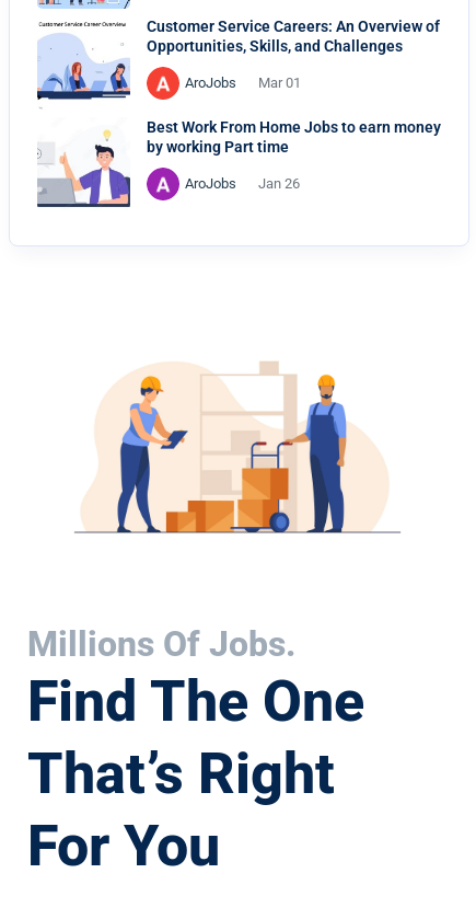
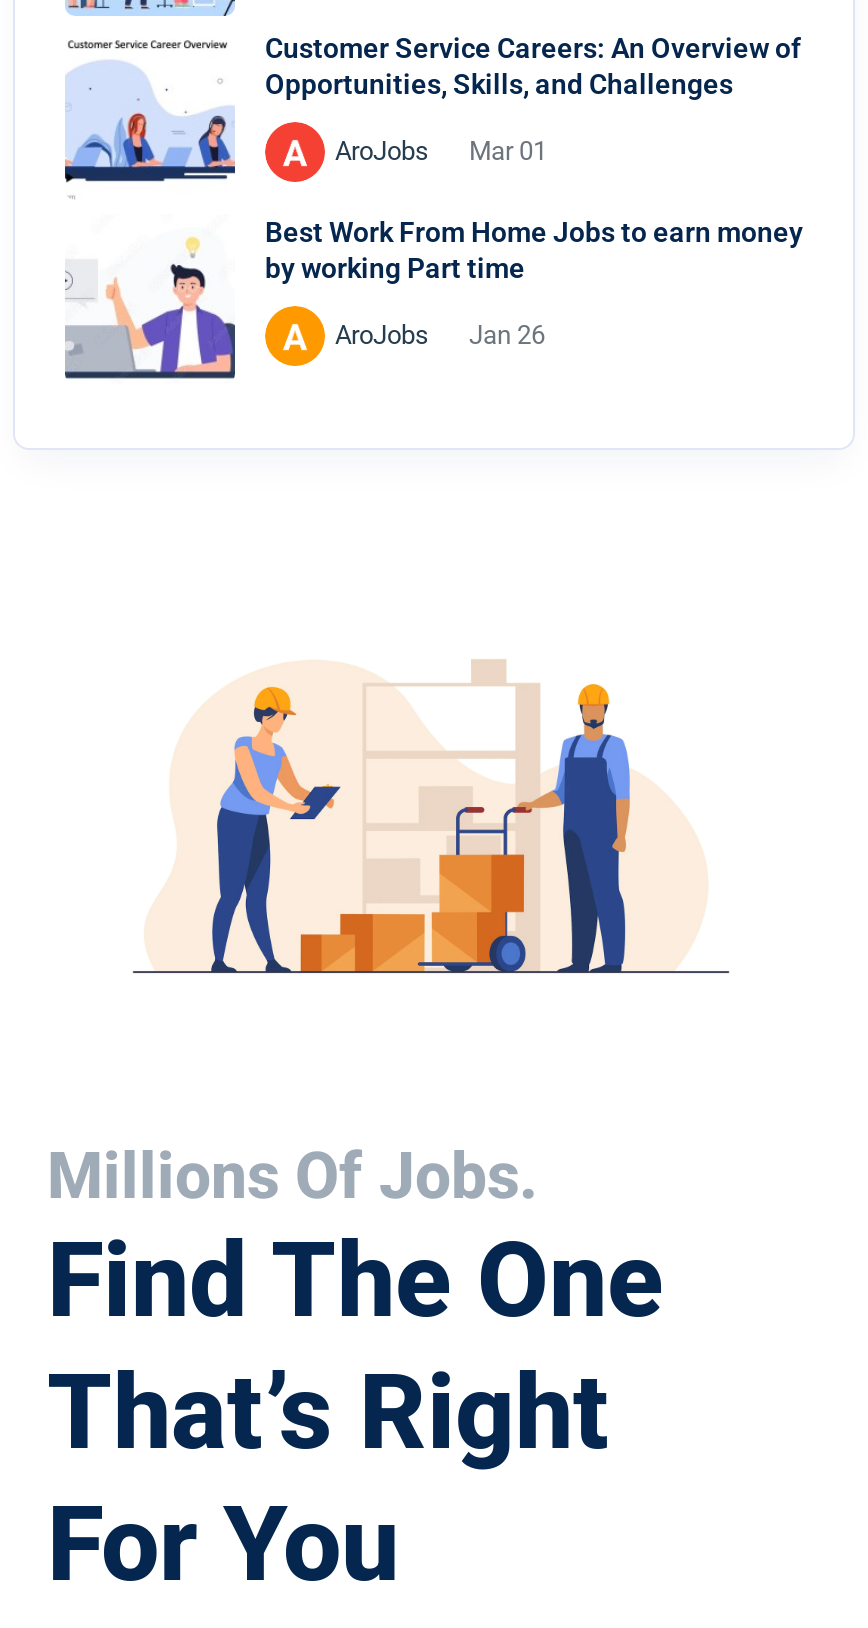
- [image]
+ [image]
